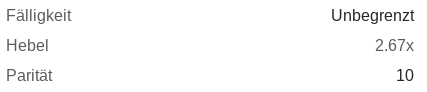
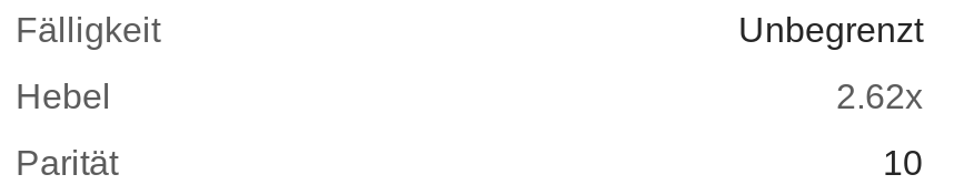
- 2.67x
+ 2.62x
